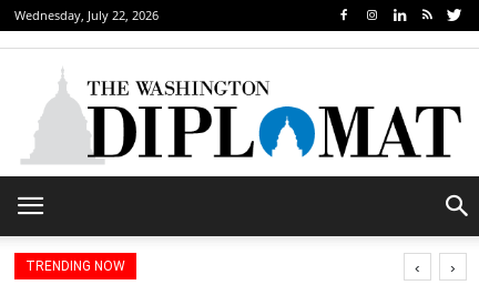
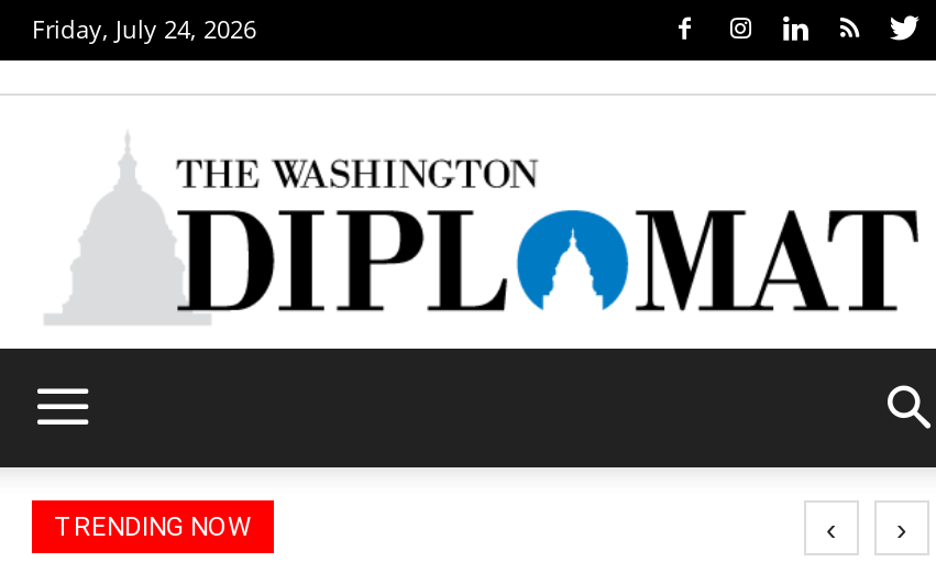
- Wednesday, July 22, 2026
+ Friday, July 24, 2026
